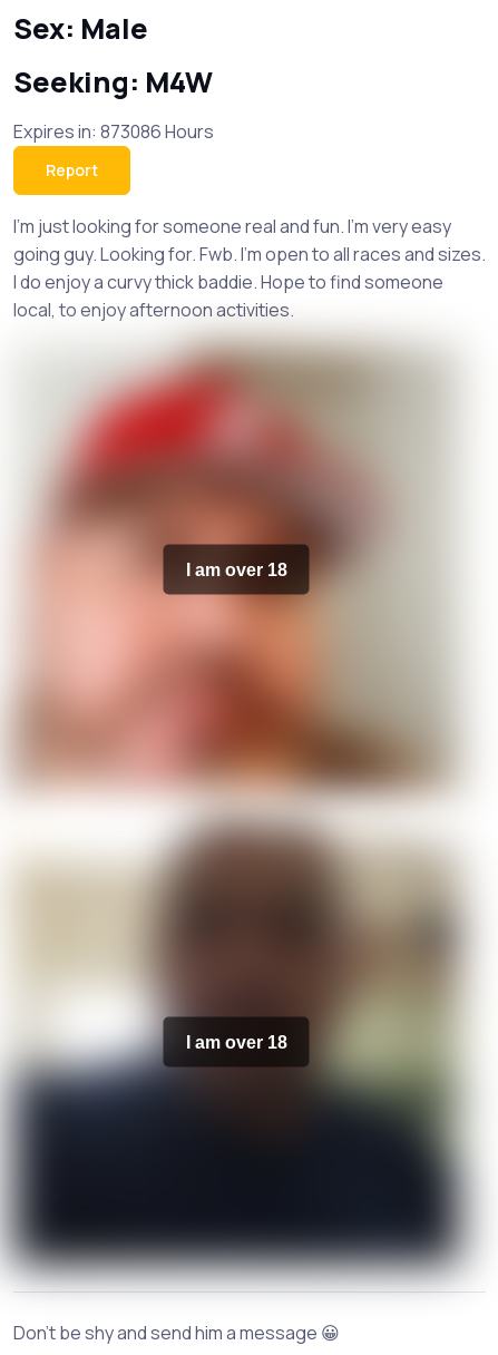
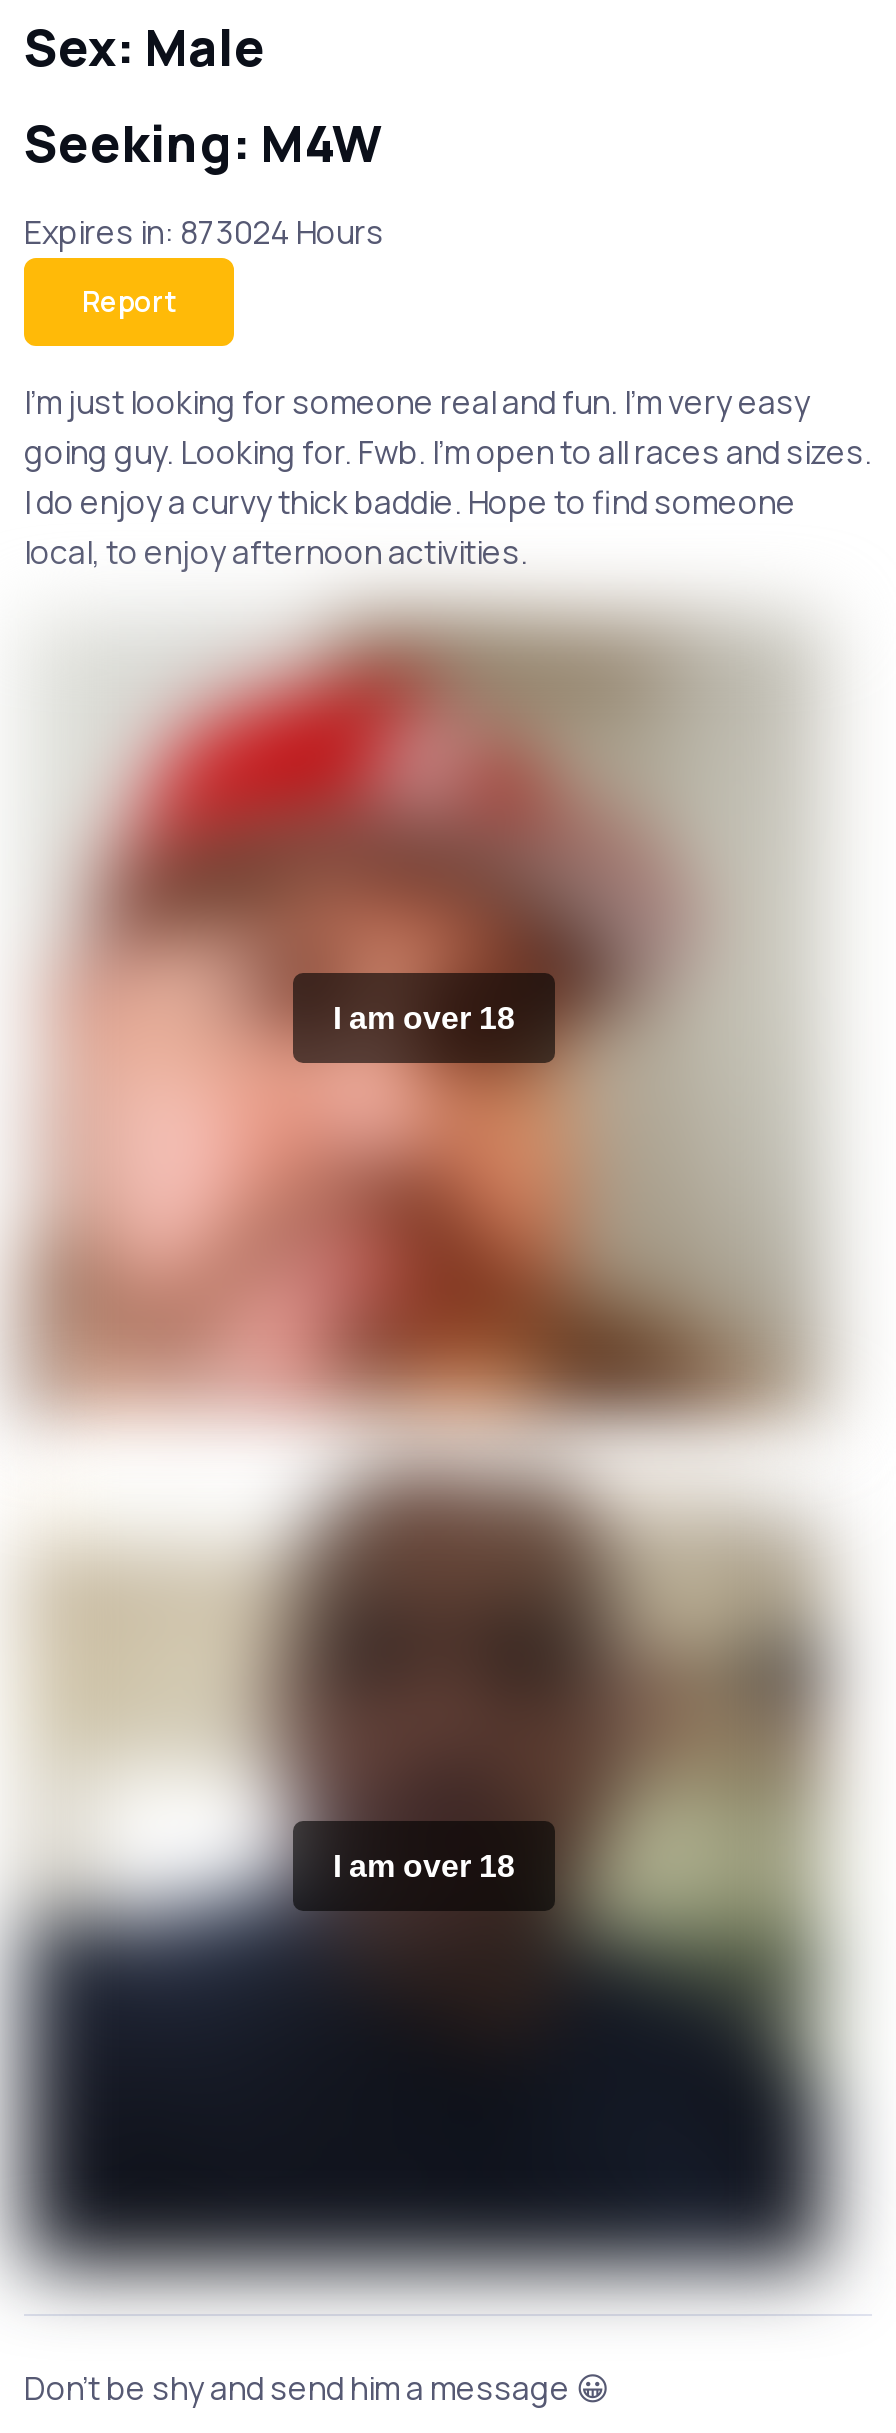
- Expires in: 873086 Hours
+ Expires in: 873024 Hours
